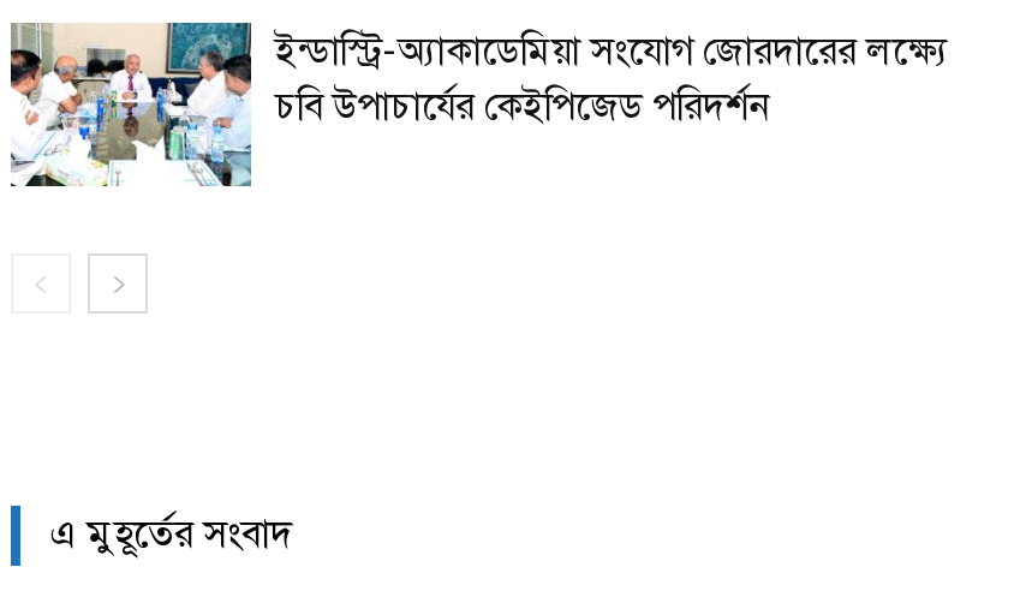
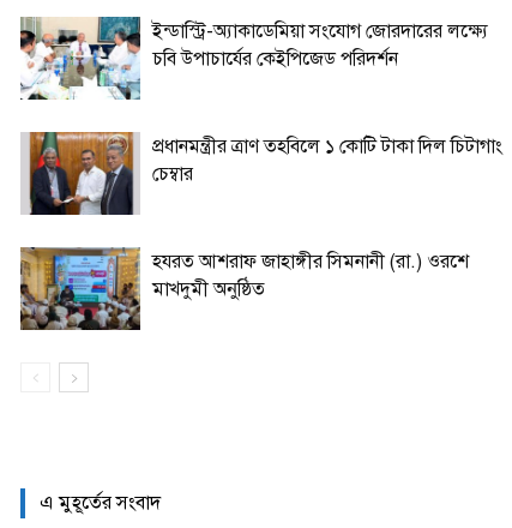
+ [image]
+ হযরত আশরাফ জাহাঙ্গীর সিমনানী (রা.) ওরশে
+ মাখদুমী অনুষ্ঠিত

+ [image]
+ প্রধানমন্ত্রীর ত্রাণ তহবিলে ১ কোটি টাকা দিল চিটাগাং
+ চেম্বার
